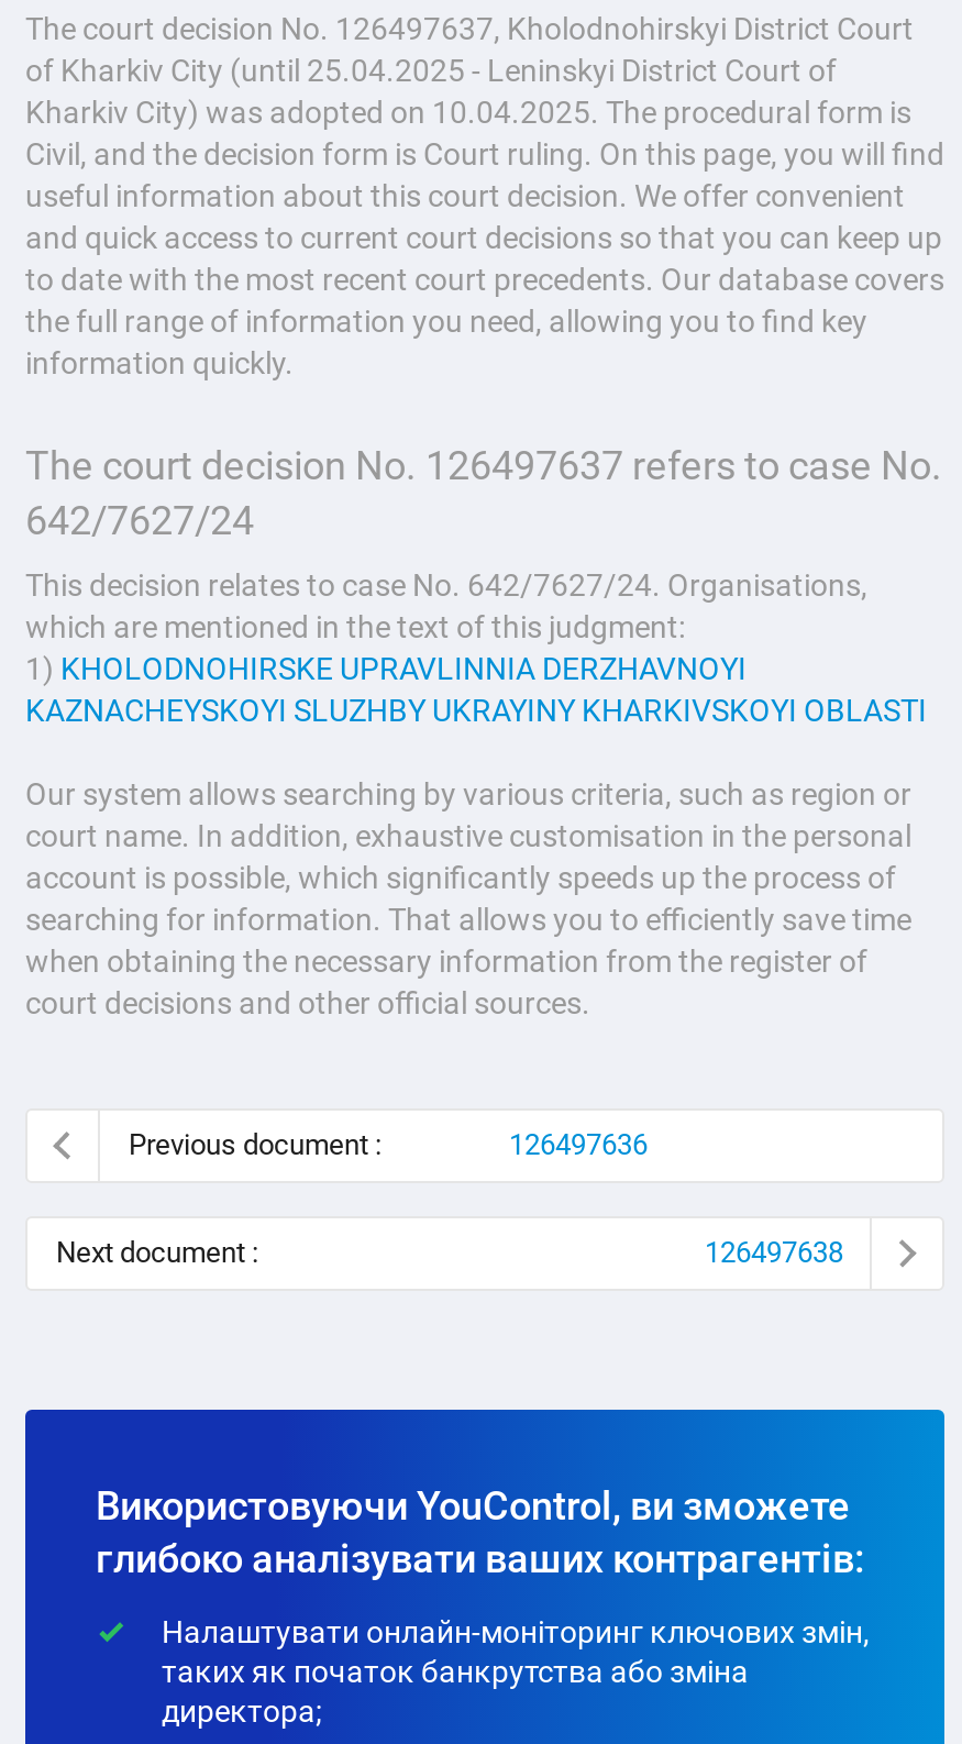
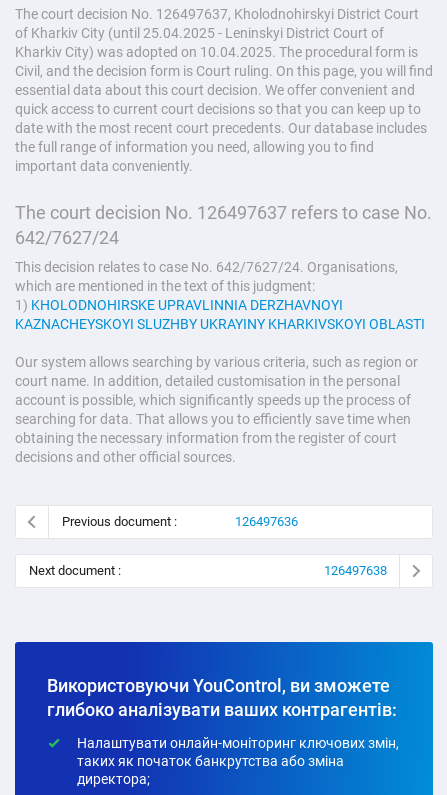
- useful information about this court decision. We offer convenient
- and quick access to current court decisions so that you can keep up
- to date with the most recent court precedents. Our database covers
- the full range of information you need, allowing you to find key
- information quickly.
+ essential data about this court decision. We offer convenient and
+ quick access to current court decisions so that you can keep up to
+ date with the most recent court precedents. Our database includes
+ the full range of information you need, allowing you to find
+ important data conveniently.

- court name. In addition, exhaustive customisation in the personal
+ court name. In addition, detailed customisation in the personal

- searching for information. That allows you to efficiently save time
- when obtaining the necessary information from the register of
- court decisions and other official sources.
+ searching for data. That allows you to efficiently save time when
+ obtaining the necessary information from the register of court
+ decisions and other official sources.
